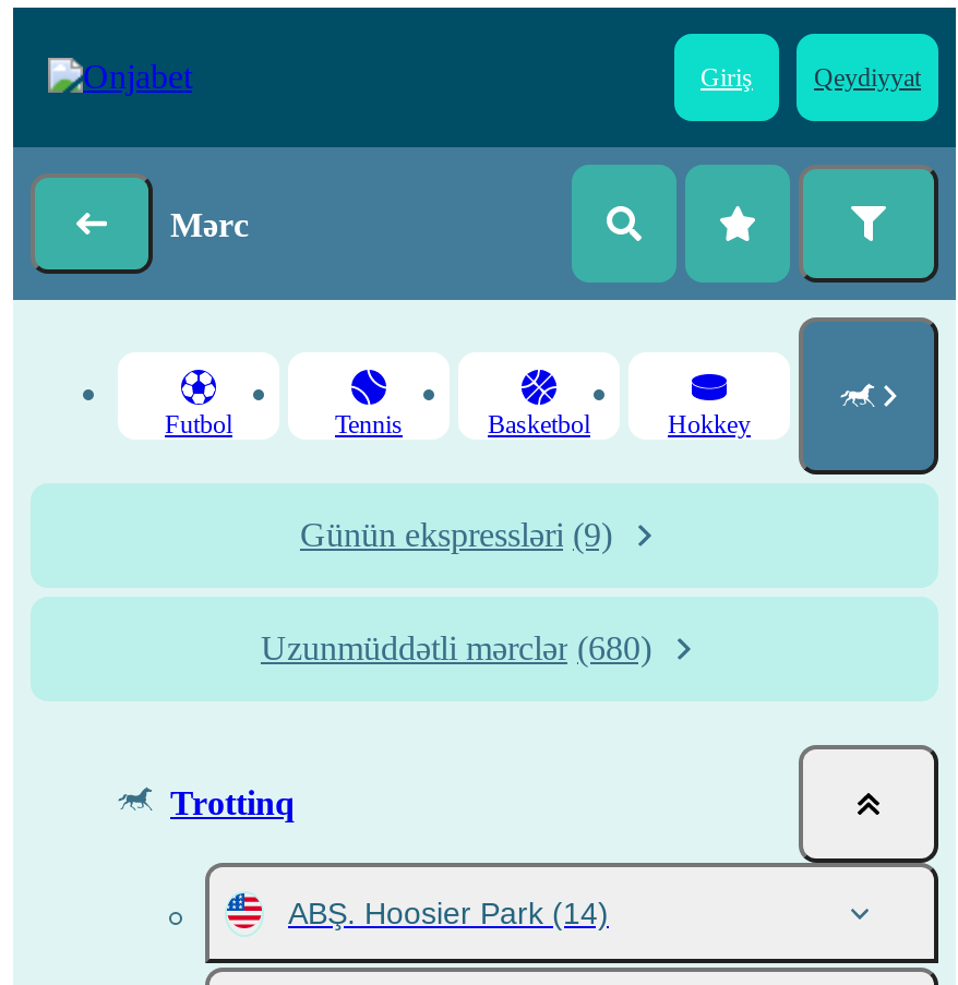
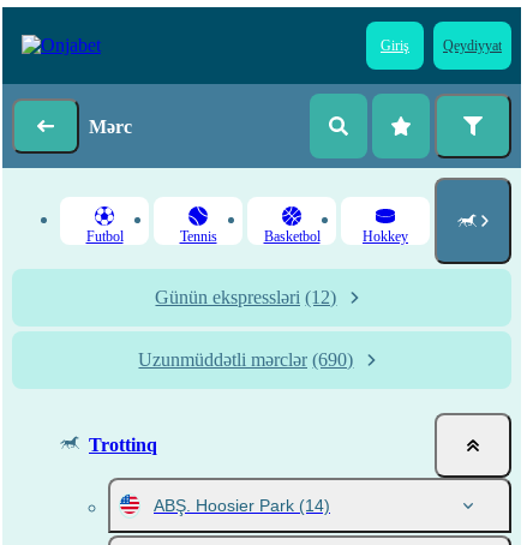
- Günün ekspressləri (9)
+ Günün ekspressləri (12)

- Uzunmüddətli mərclər (680)
+ Uzunmüddətli mərclər (690)
